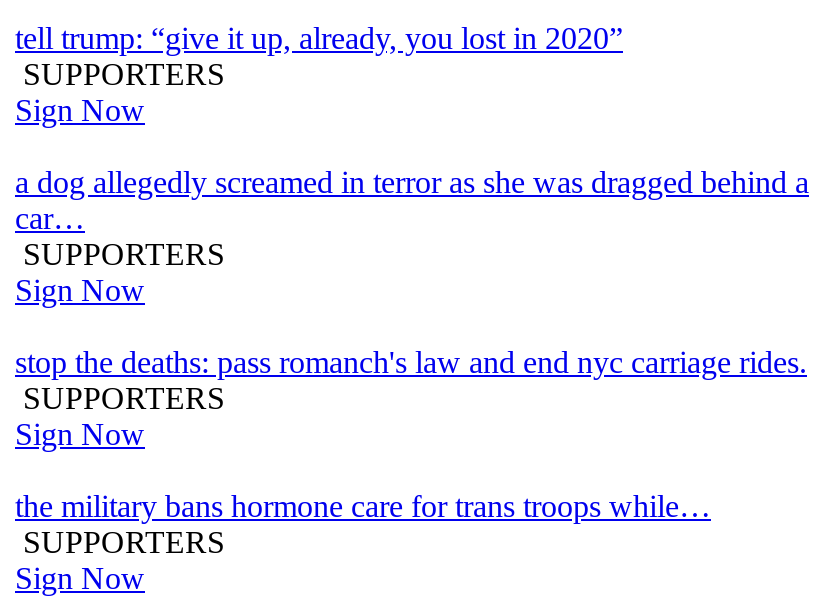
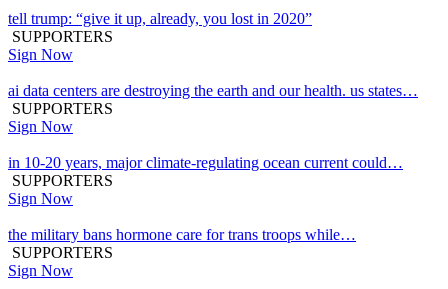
- a dog allegedly screamed in terror as she was dragged behind a
- car…
+ ai data centers are destroying the earth and our health. us states…

- stop the deaths: pass romanch's law and end nyc carriage rides.
+ in 10-20 years, major climate-regulating ocean current could…
